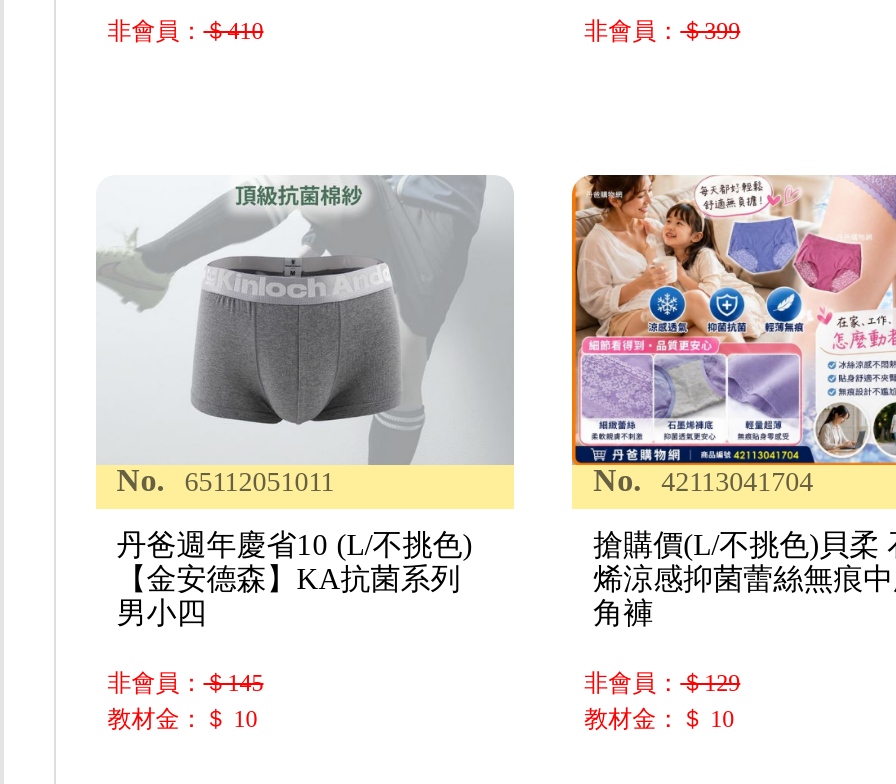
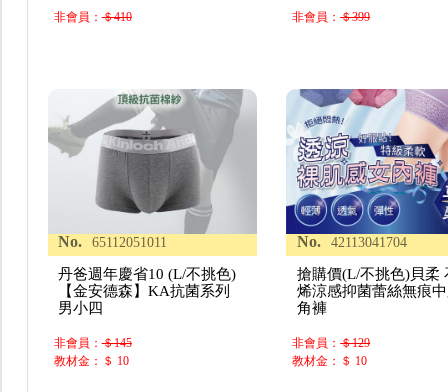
- [image]
+ [image]
